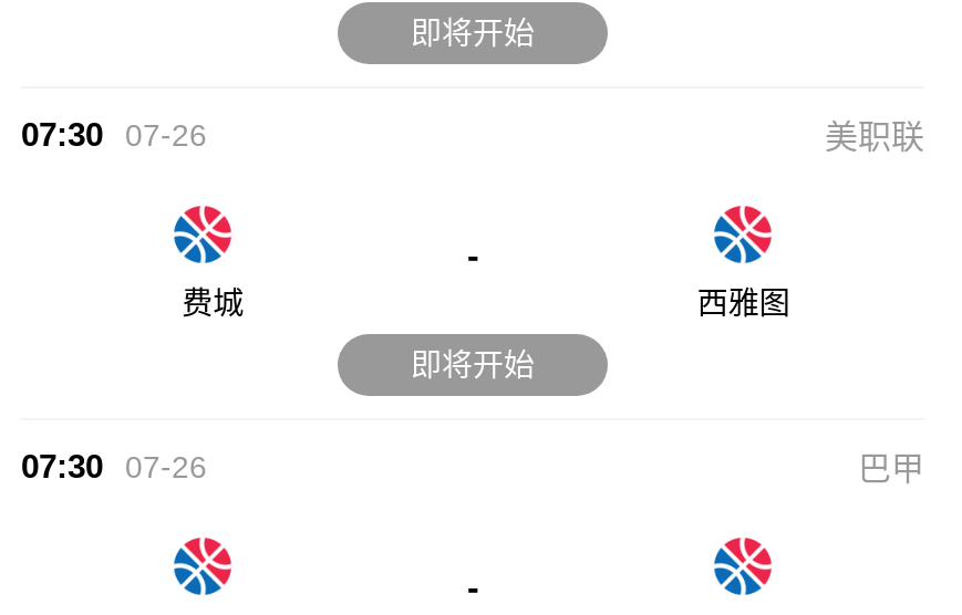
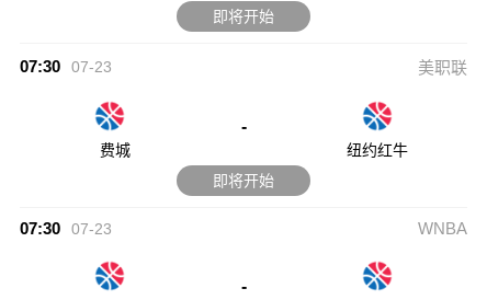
- 07:30 07-26
+ 07:30 07-23

- 西雅图
+ 纽约红牛

- 07-26
- 巴甲
+ 07-23
+ WNBA
